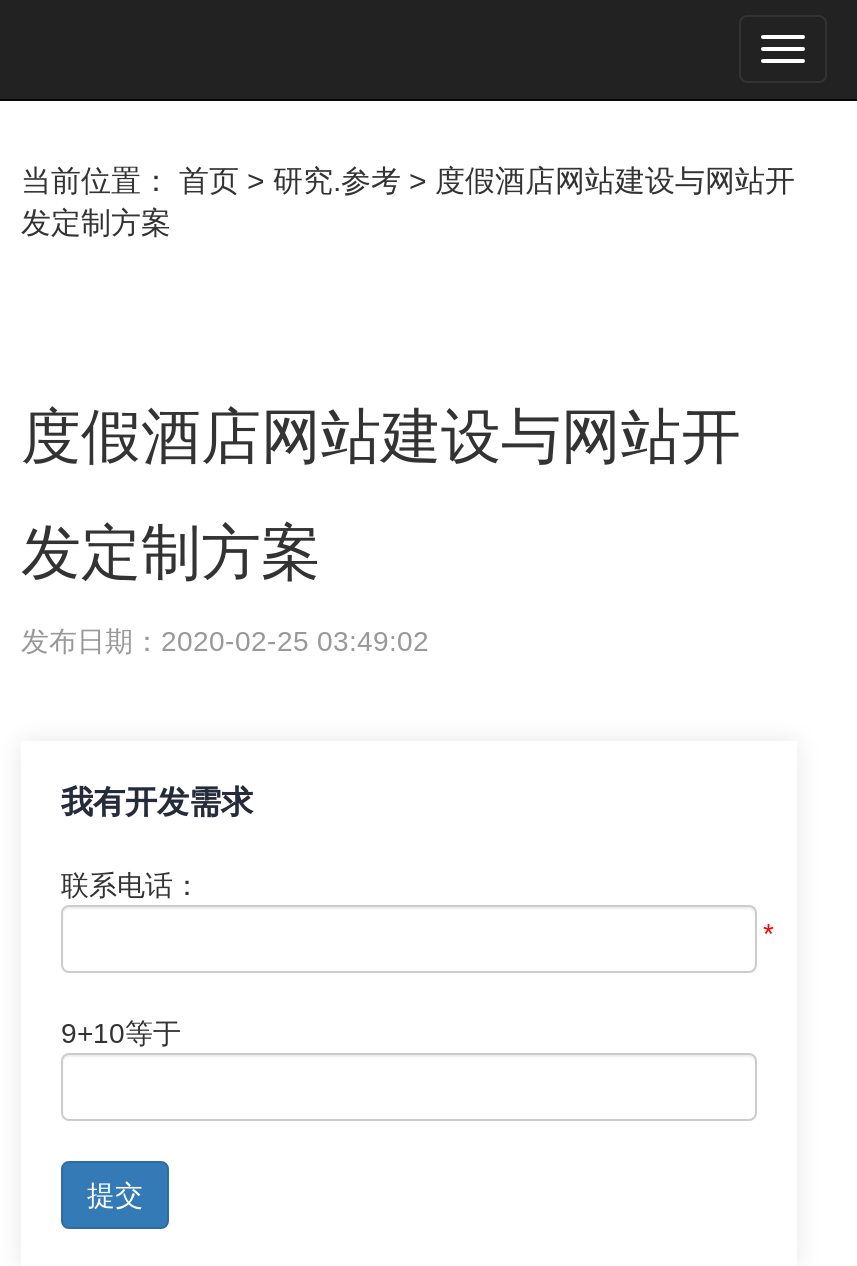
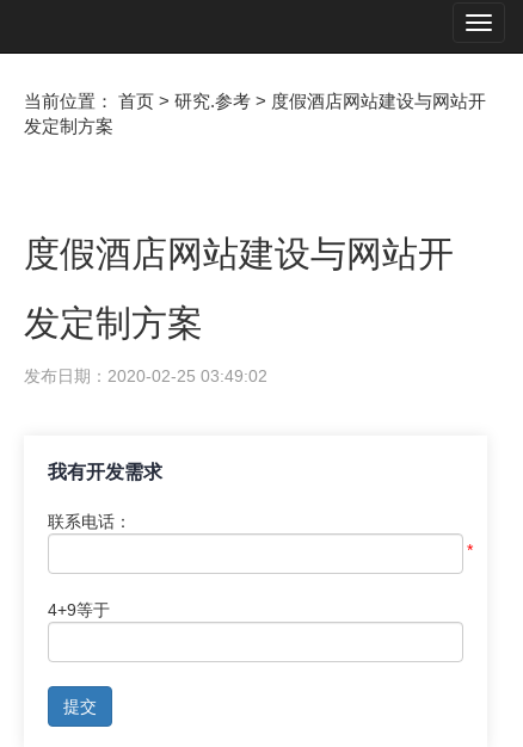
- 9+10等于
+ 4+9等于
